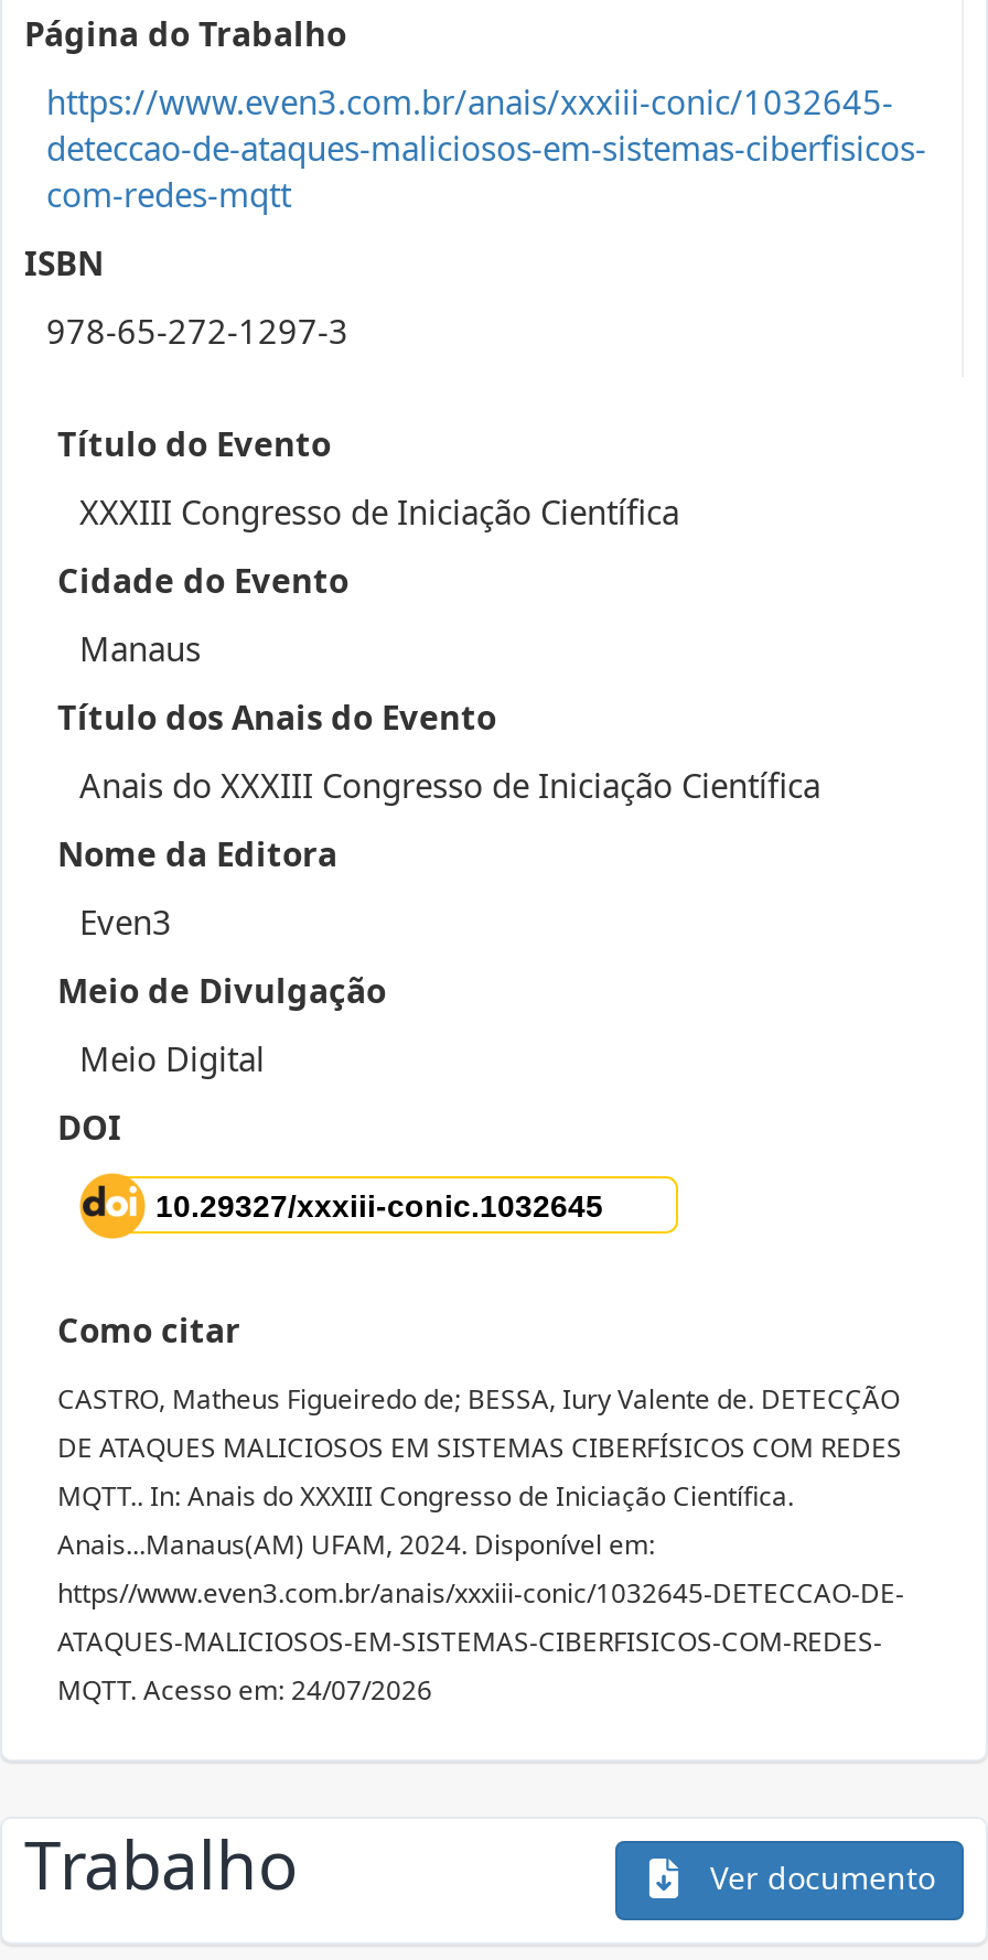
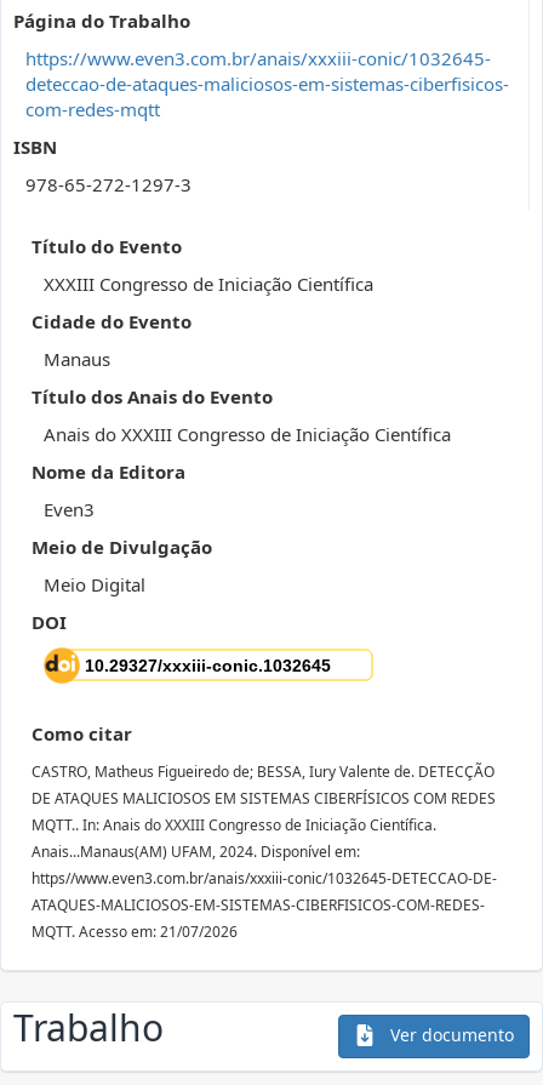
- MQTT. Acesso em: 24/07/2026
+ MQTT. Acesso em: 21/07/2026
